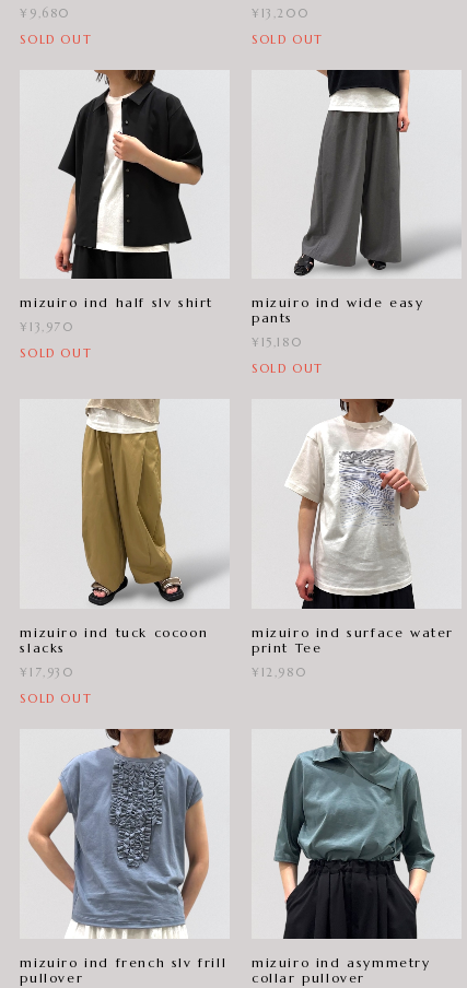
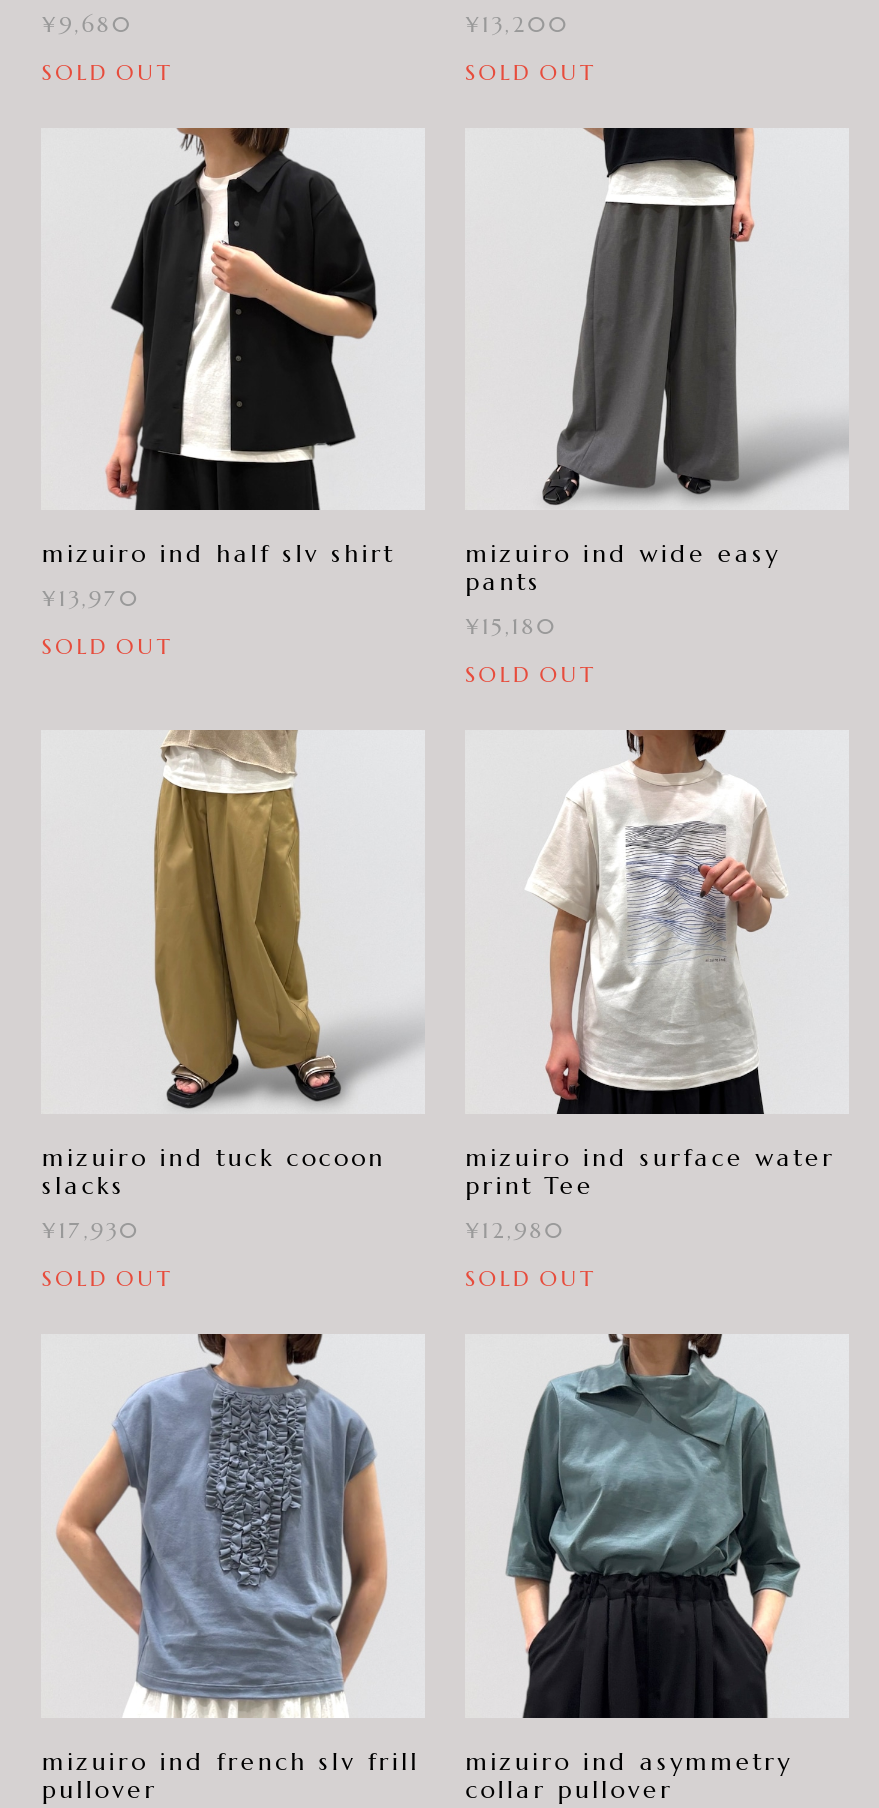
+ SOLD OUT
